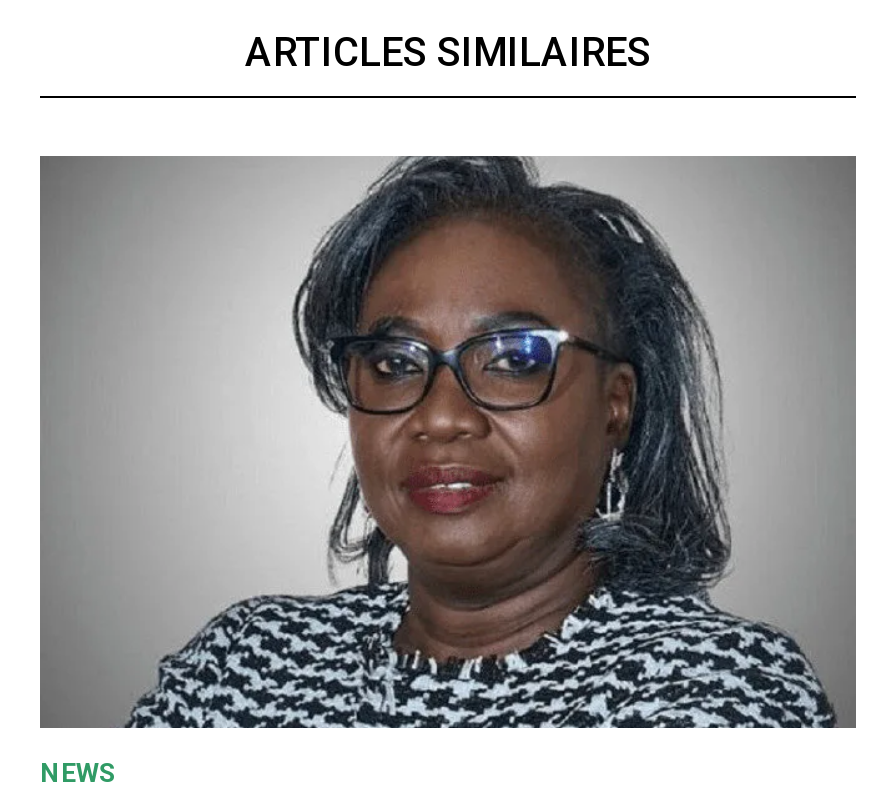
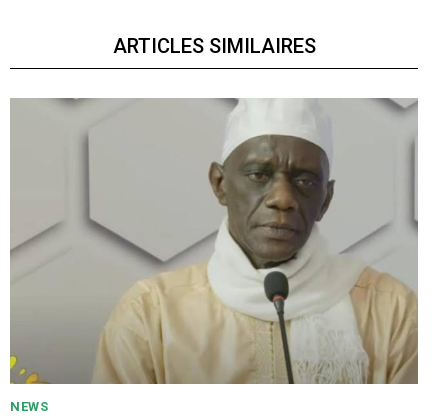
- [image]
+ [image]
